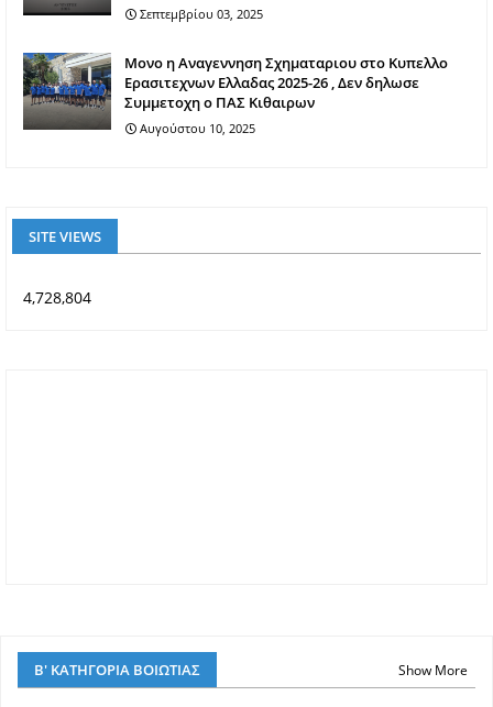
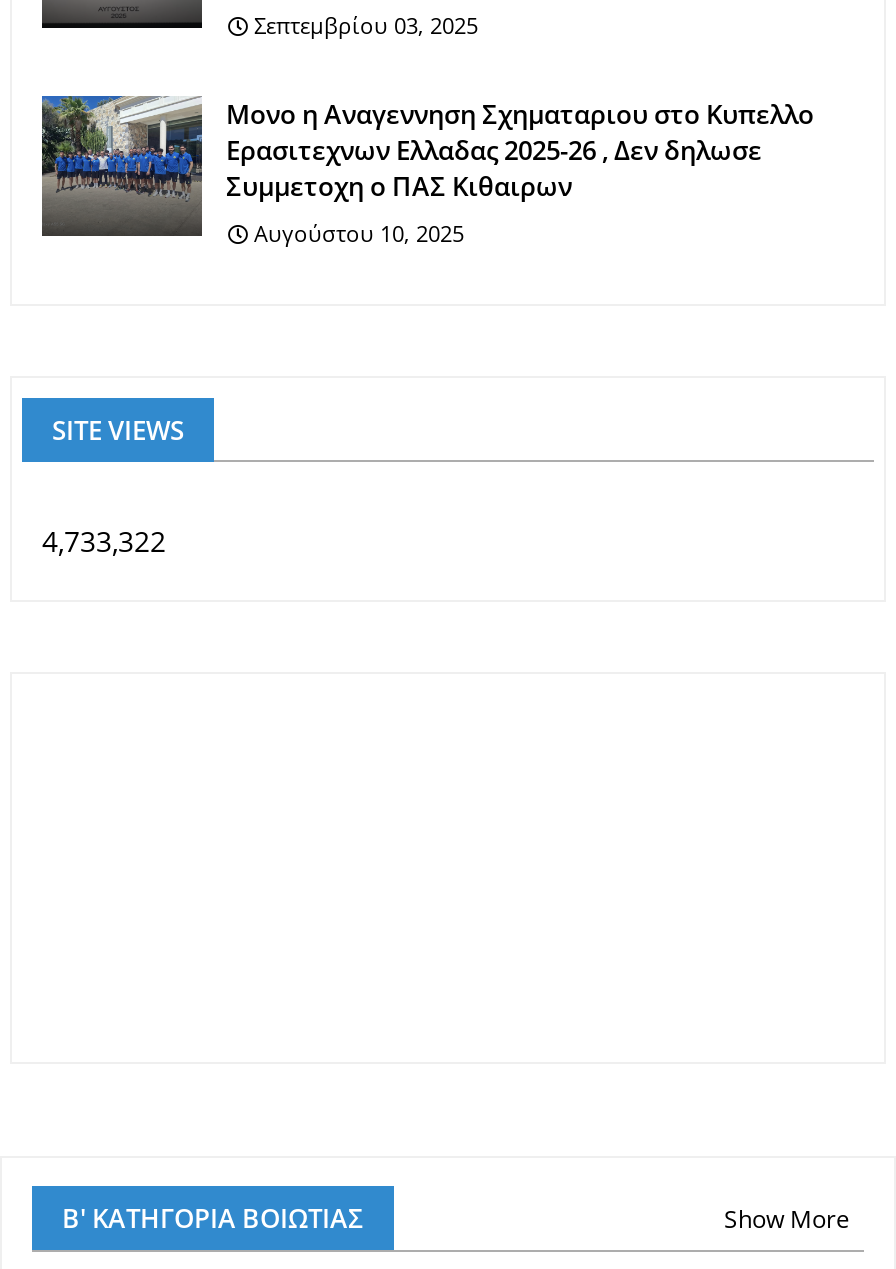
- 4,728,804
+ 4,733,322
